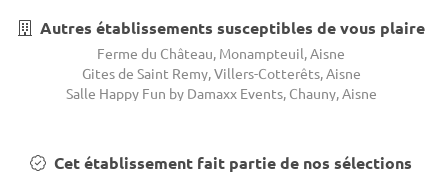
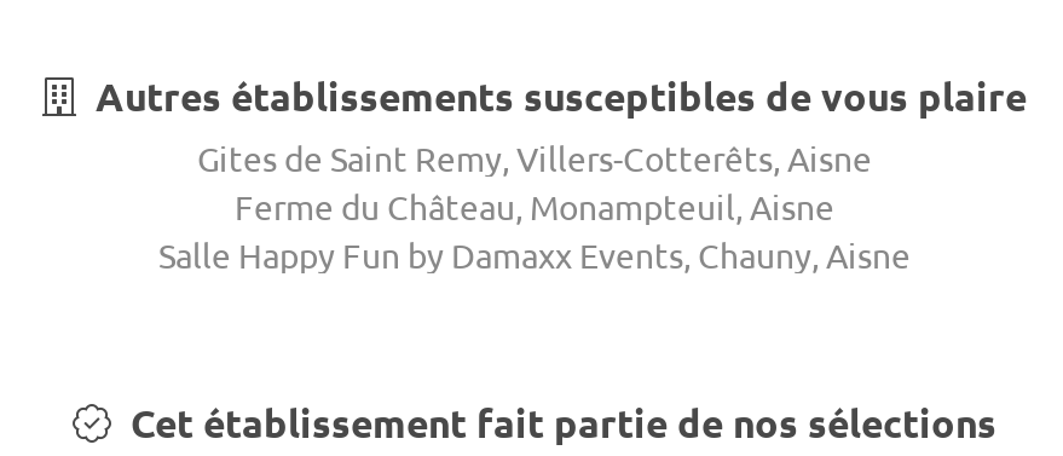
moved down: Ferme du Château, Monampteuil, Aisne

moved up: Gites de Saint Remy, Villers-Cotterêts, Aisne
